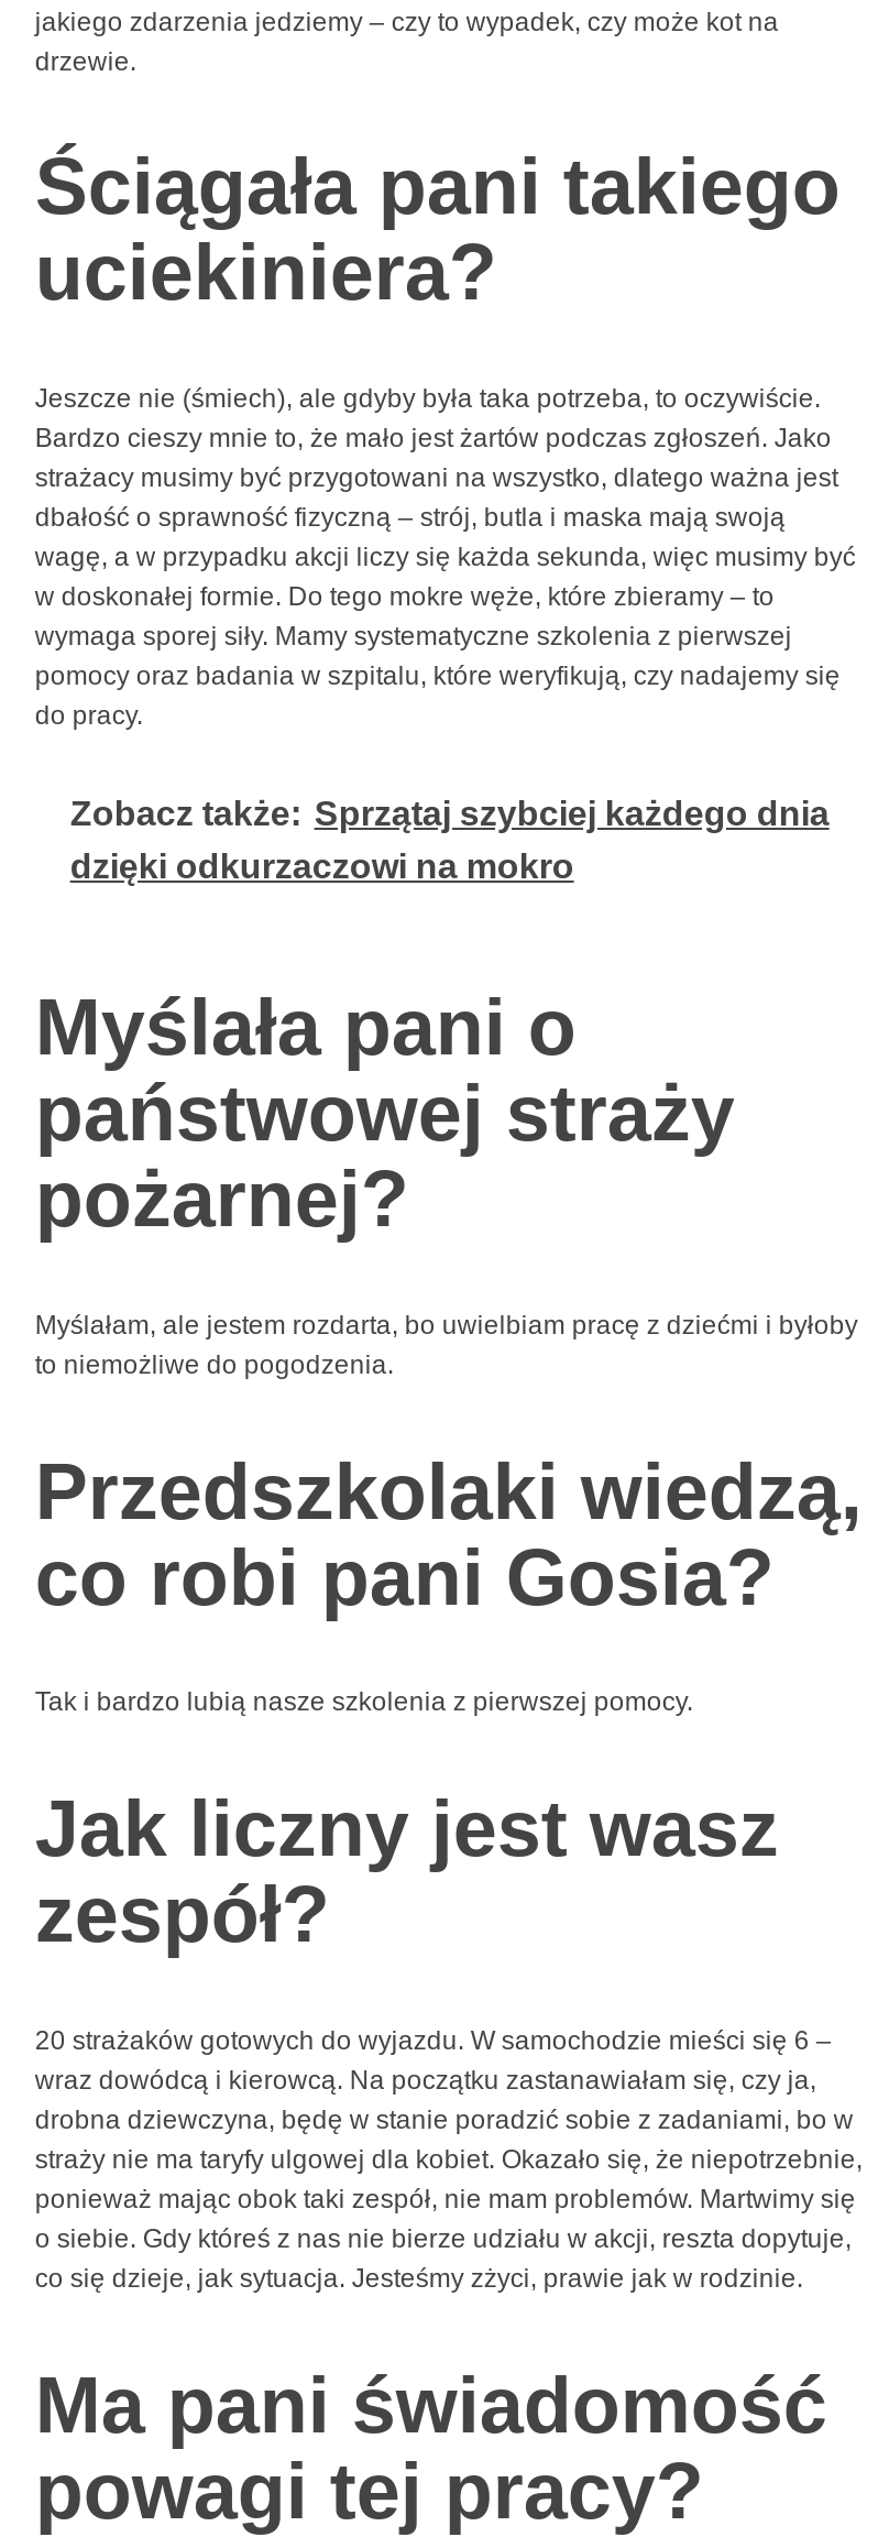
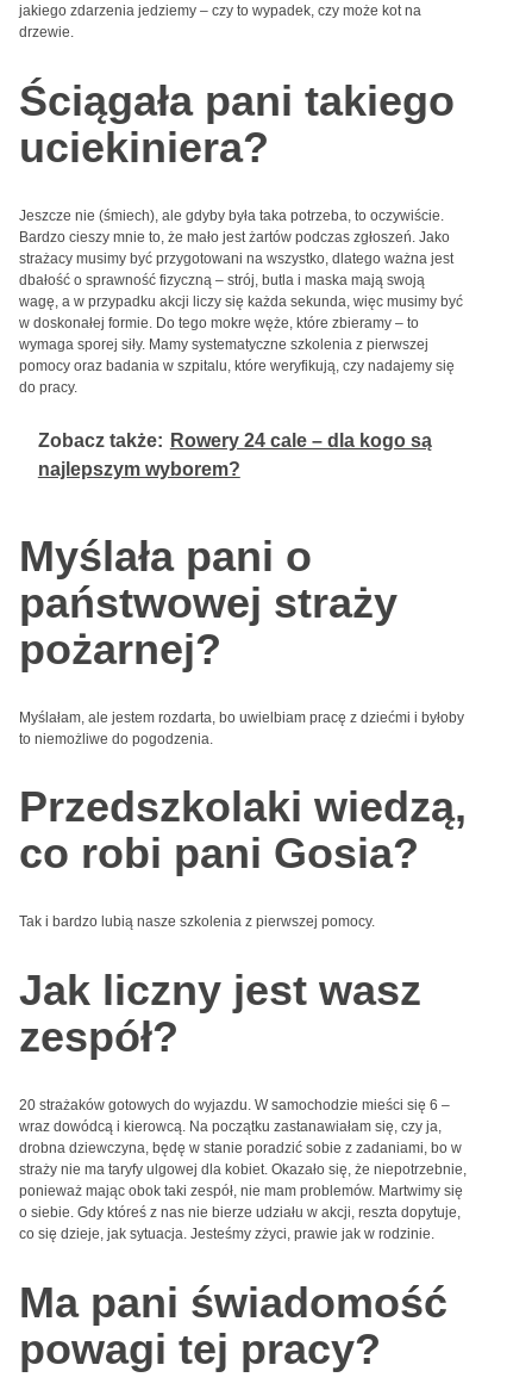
- Zobacz także: Sprzątaj szybciej każdego dnia
- dzięki odkurzaczowi na mokro
+ Zobacz także: Rowery 24 cale – dla kogo są
+ najlepszym wyborem?
